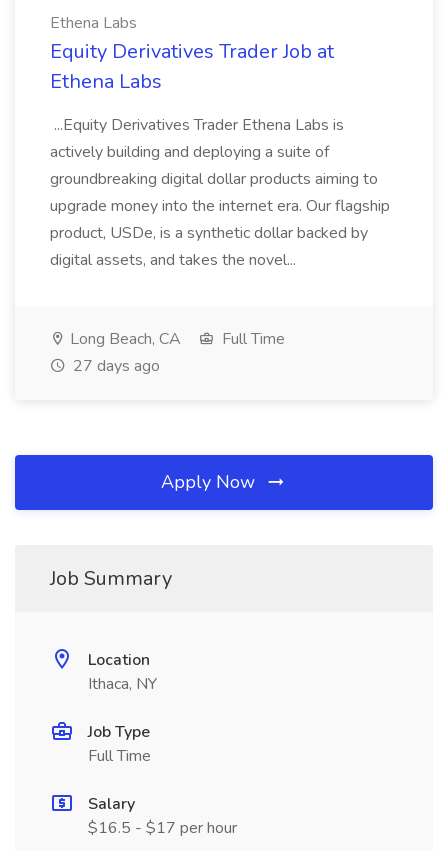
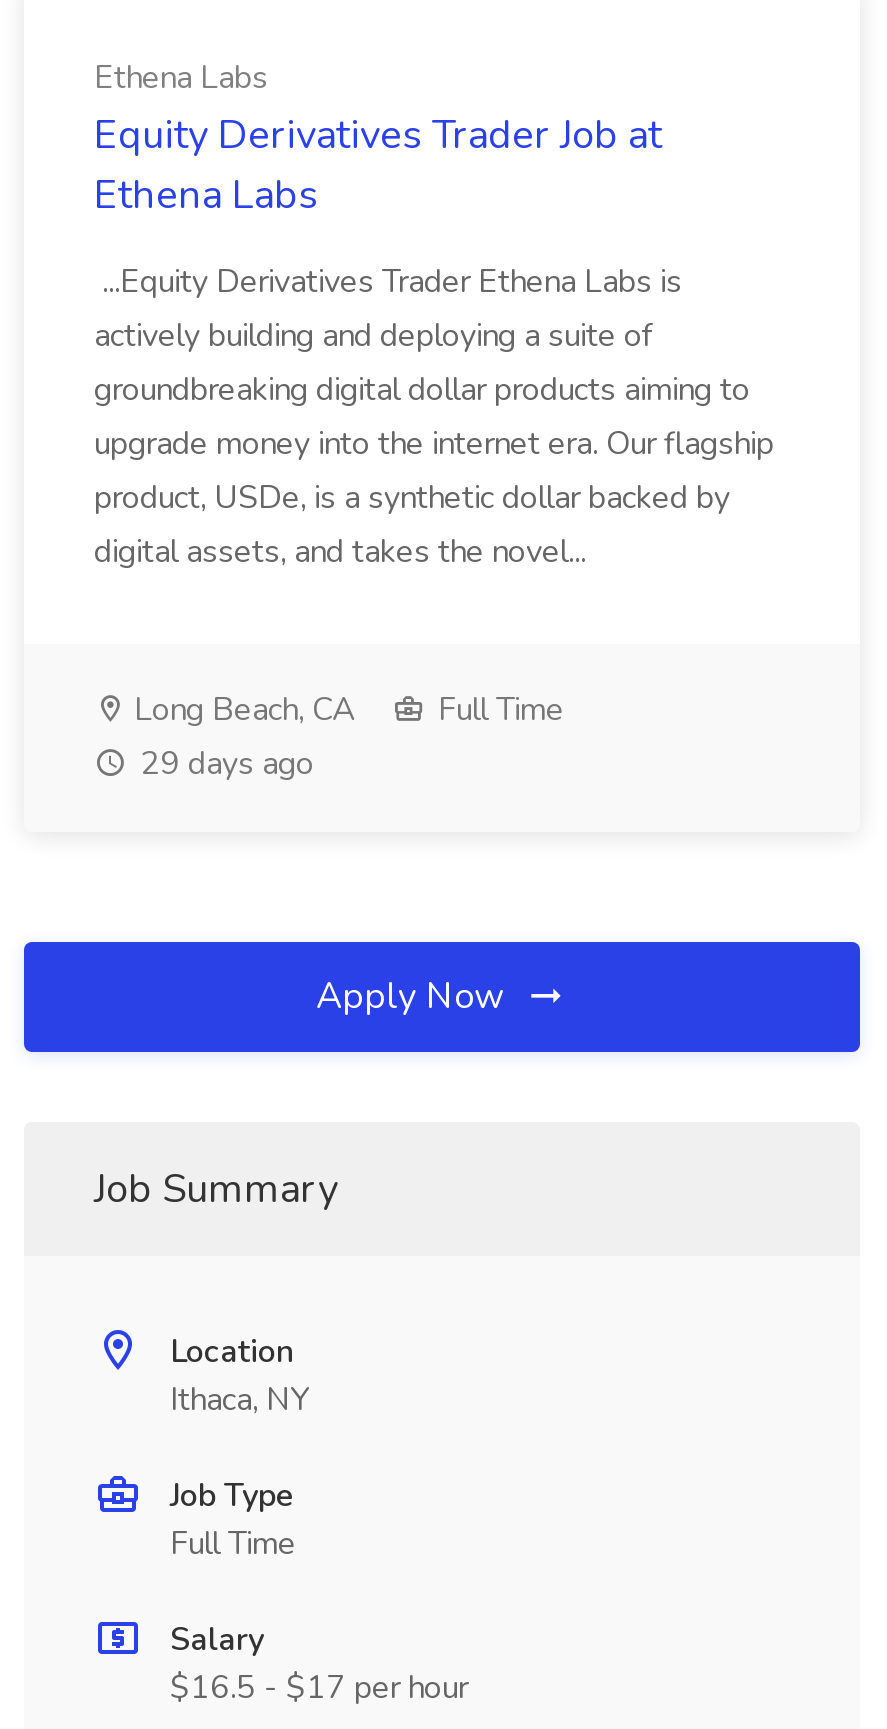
- 27 days ago
+ 29 days ago
